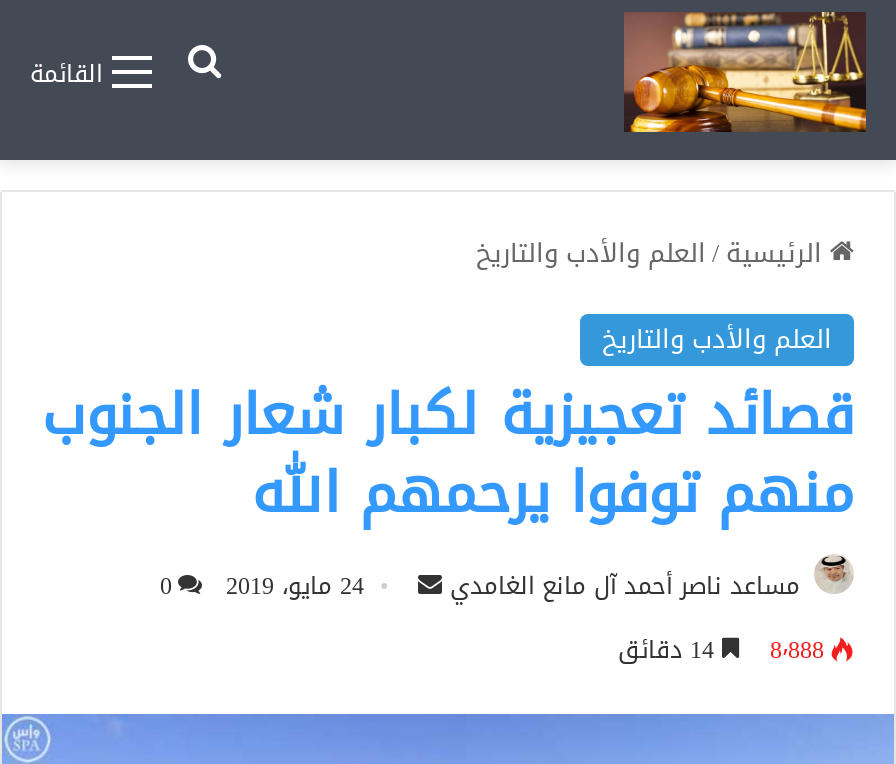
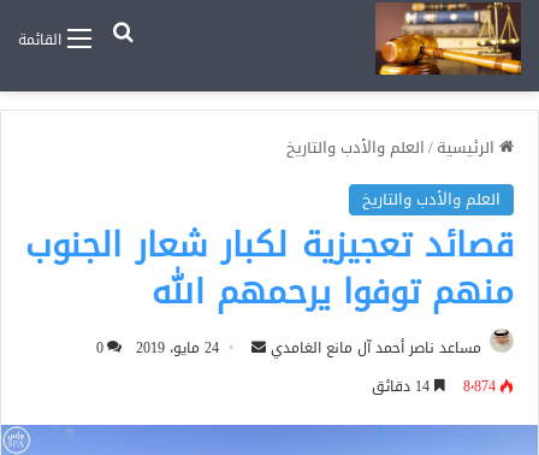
- 8٬888
+ 8٬874
